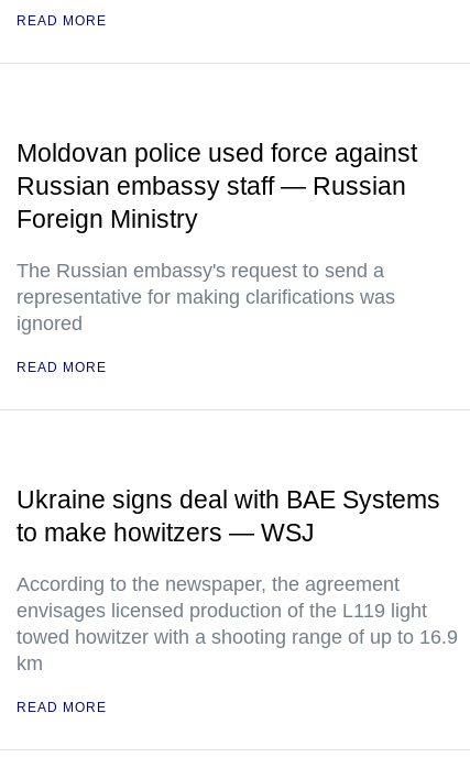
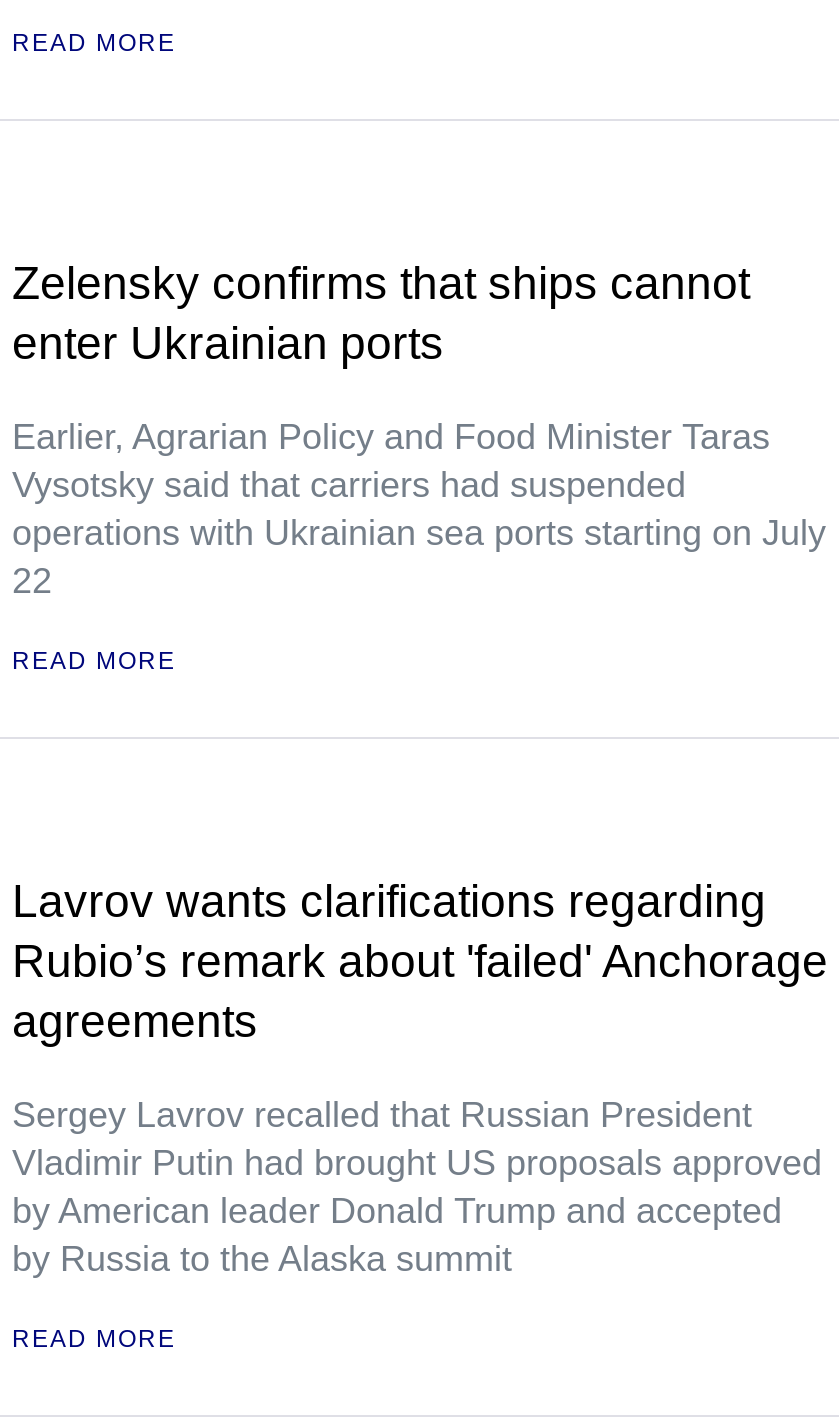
- Moldovan police used force against
- Russian embassy staff — Russian
- Foreign Ministry
+ Zelensky confirms that ships cannot
+ enter Ukrainian ports

- The Russian embassy's request to send a
- representative for making clarifications was
- ignored
+ Earlier, Agrarian Policy and Food Minister Taras
+ Vysotsky said that carriers had suspended
+ operations with Ukrainian sea ports starting on July
+ 22

- Ukraine signs deal with BAE Systems
- to make howitzers — WSJ
+ Lavrov wants clarifications regarding
+ Rubio’s remark about 'failed' Anchorage
+ agreements

- According to the newspaper, the agreement
- envisages licensed production of the L119 light
- towed howitzer with a shooting range of up to 16.9
- km
+ Sergey Lavrov recalled that Russian President
+ Vladimir Putin had brought US proposals approved
+ by American leader Donald Trump and accepted
+ by Russia to the Alaska summit
